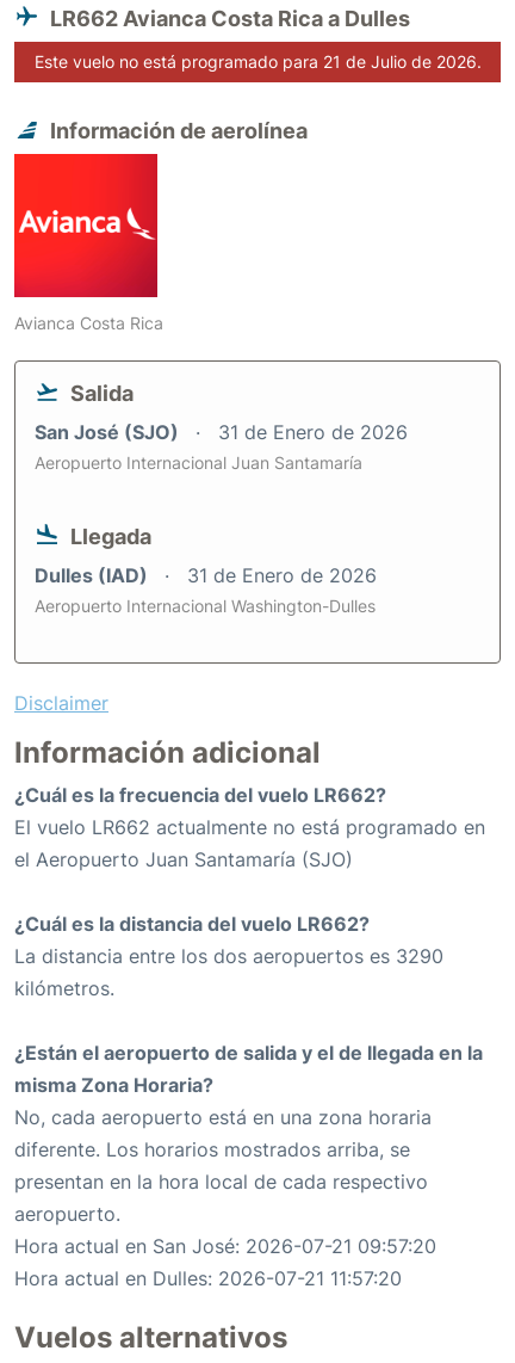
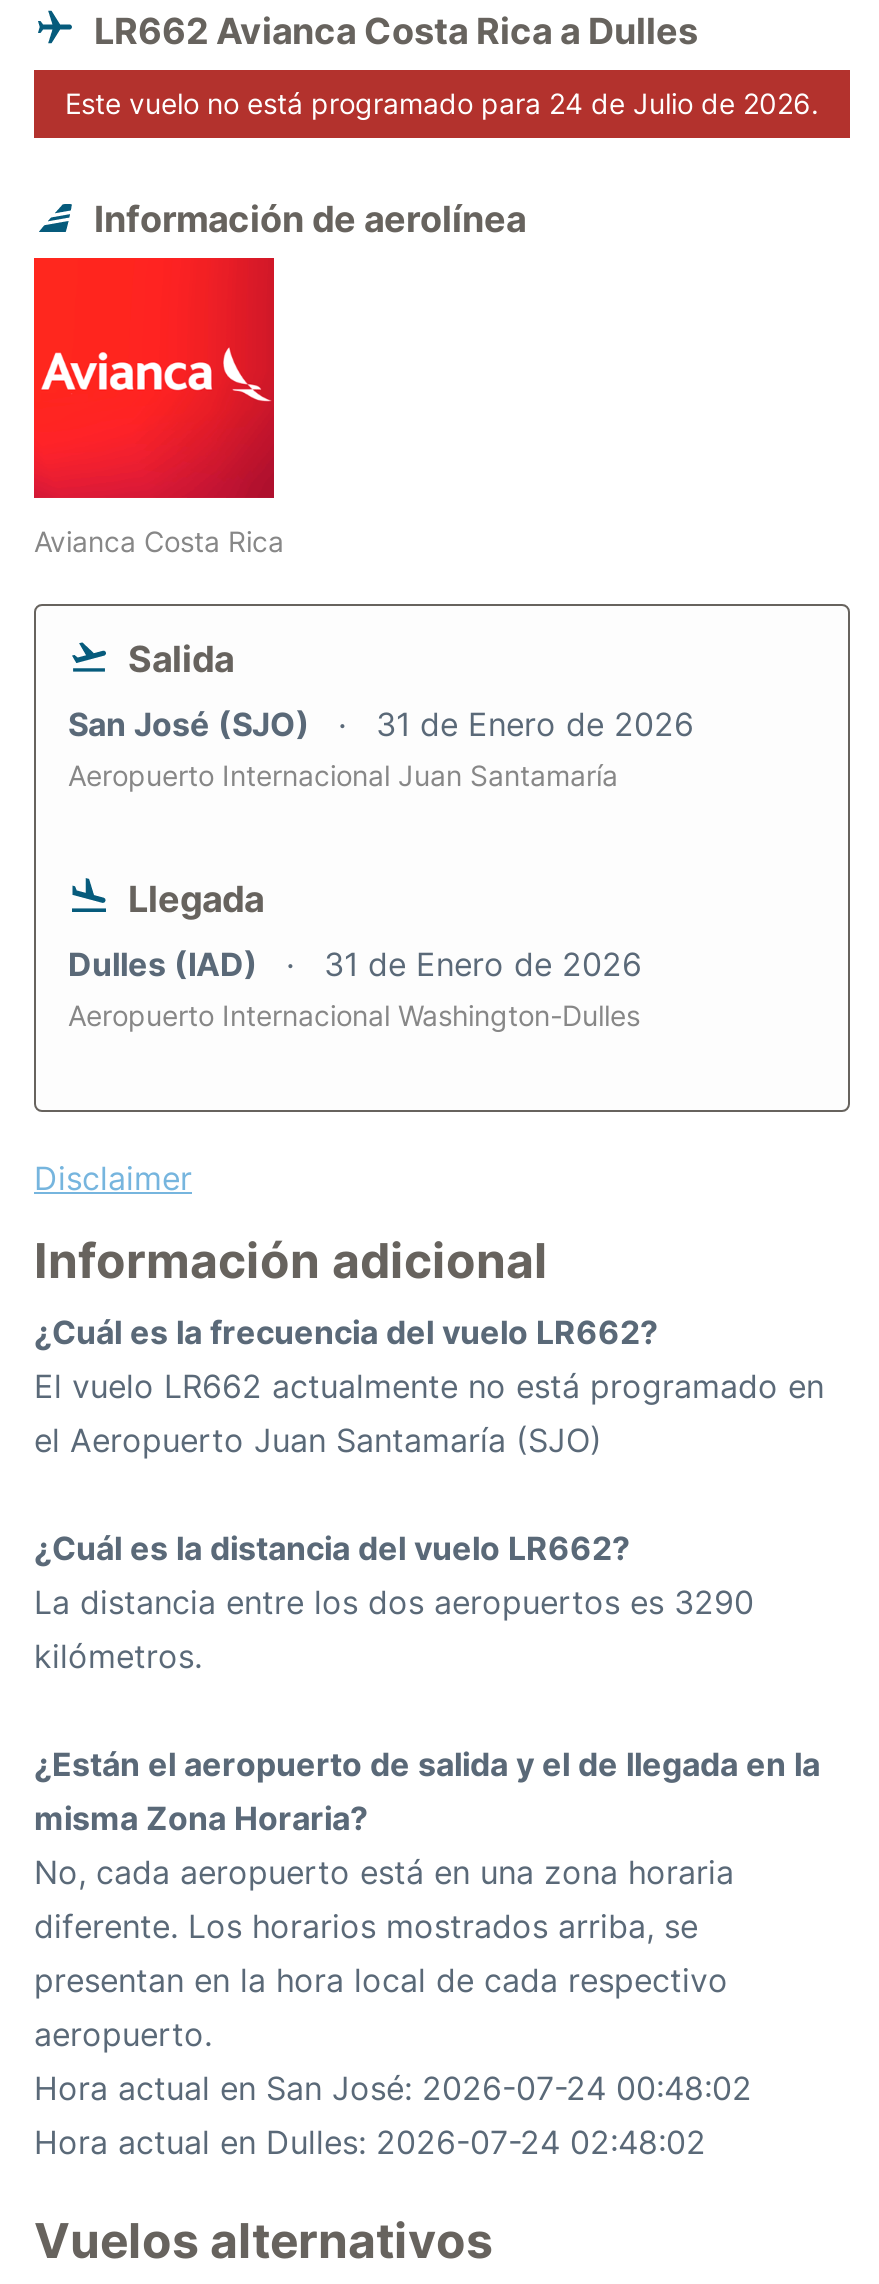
- Este vuelo no está programado para 21 de Julio de 2026.
+ Este vuelo no está programado para 24 de Julio de 2026.

- Hora actual en San José: 2026-07-21 09:57:20
+ Hora actual en San José: 2026-07-24 00:48:02

- Hora actual en Dulles: 2026-07-21 11:57:20
+ Hora actual en Dulles: 2026-07-24 02:48:02
